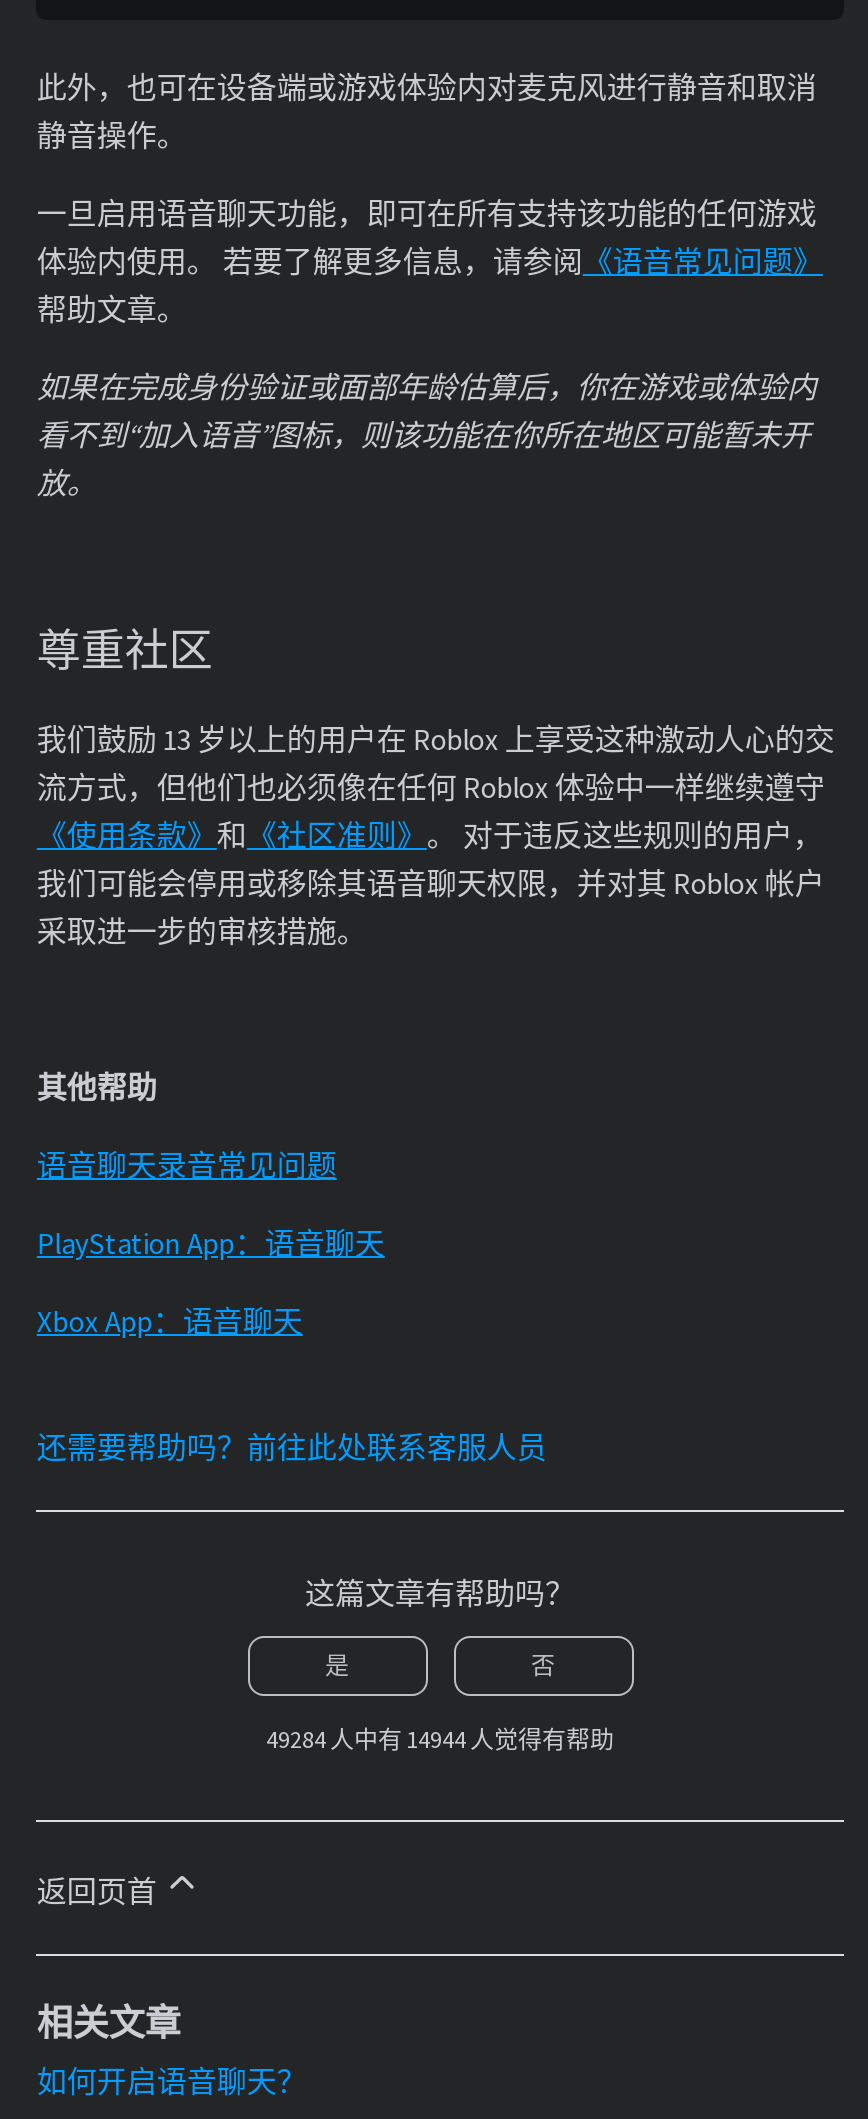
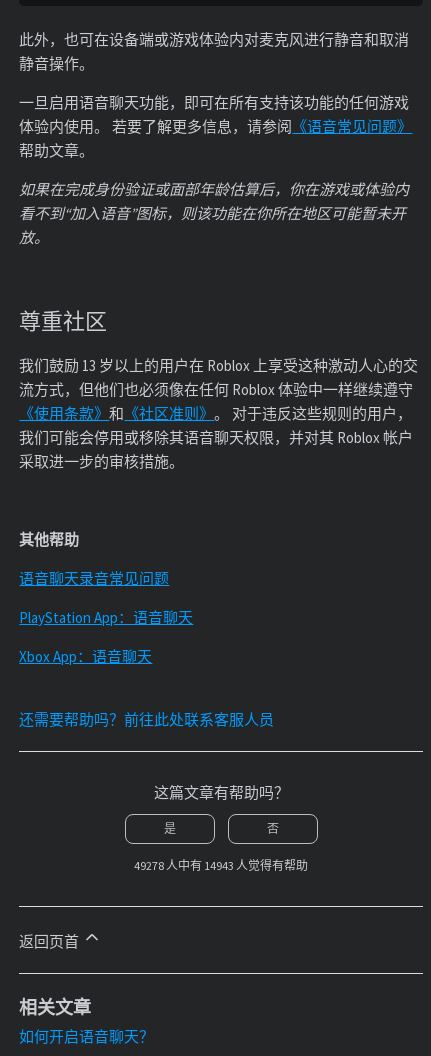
- 49284 人中有 14944 人觉得有帮助
+ 49278 人中有 14943 人觉得有帮助
